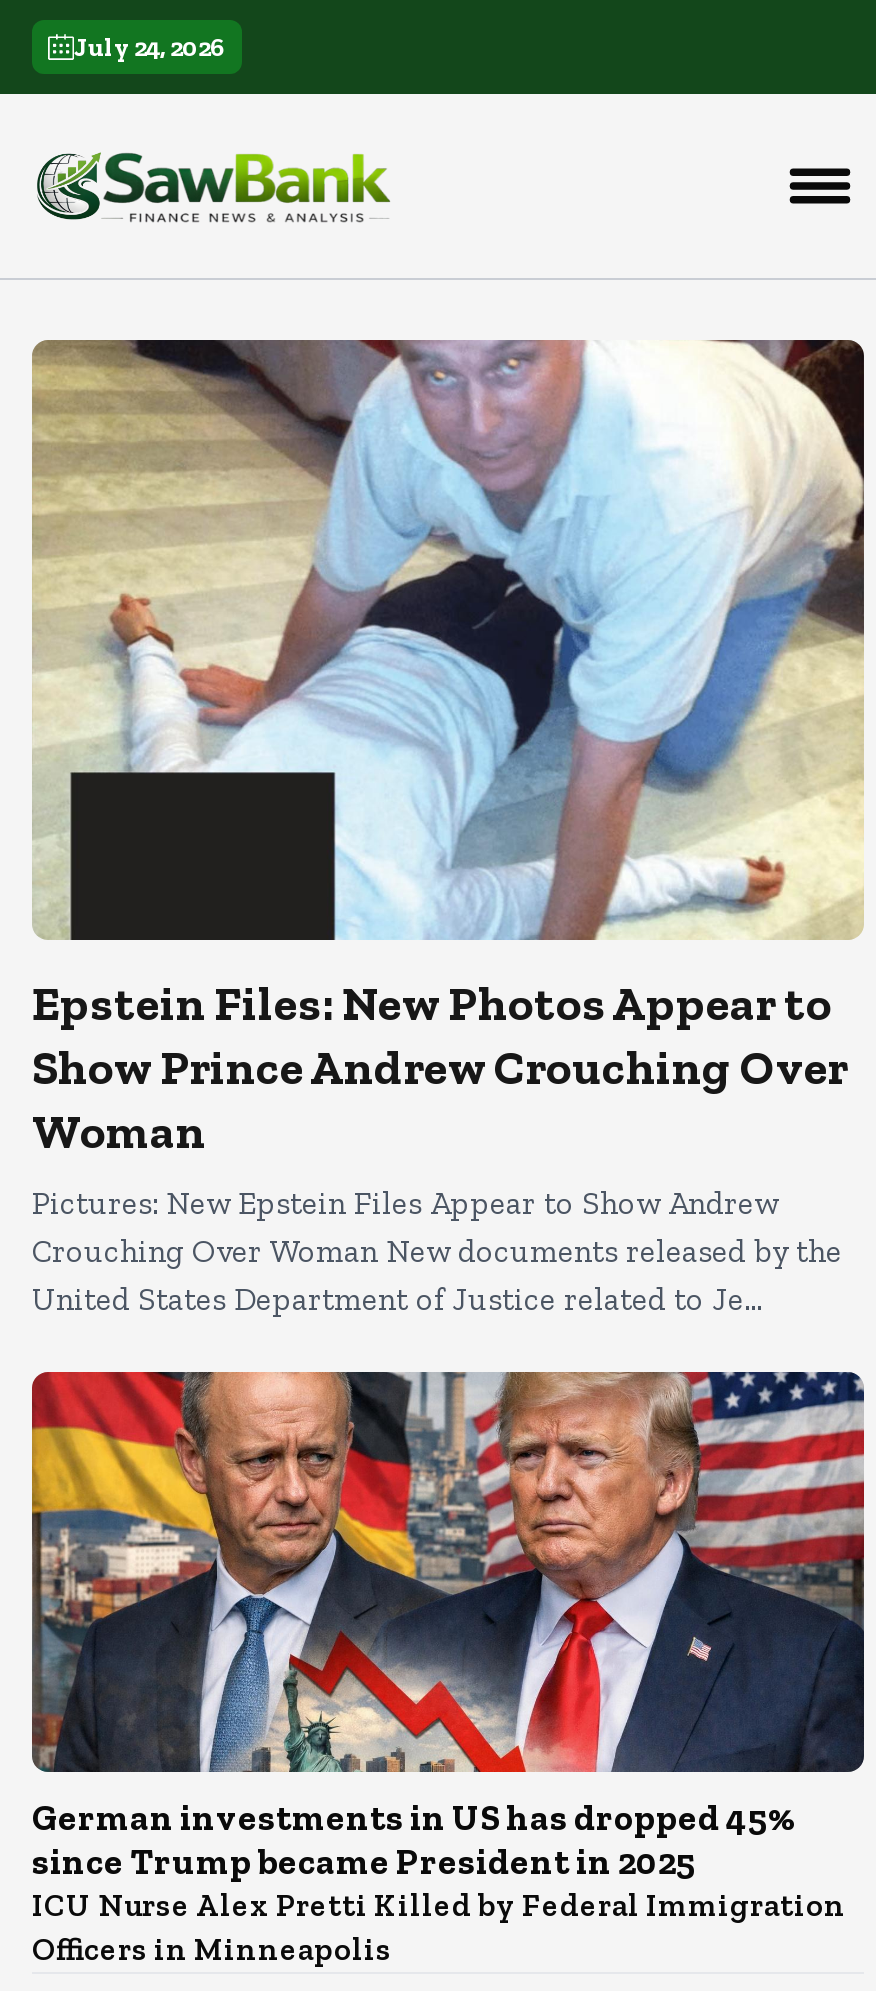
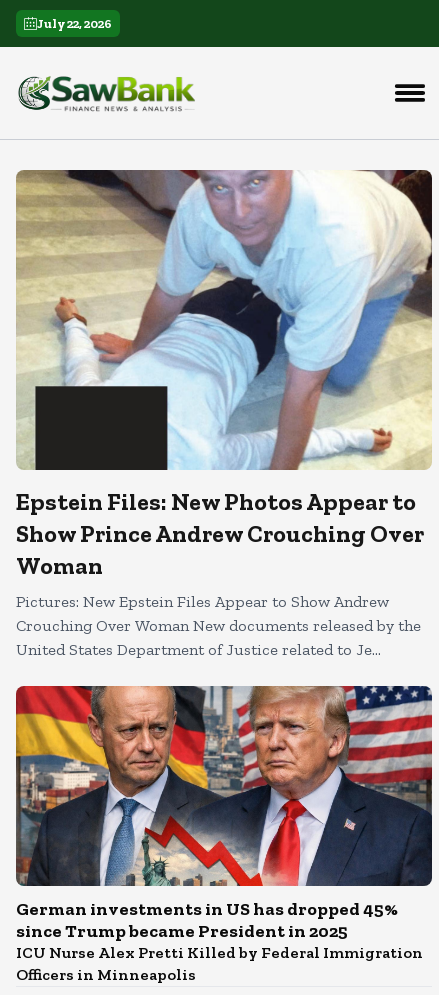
- July 24, 2026
+ July 22, 2026
